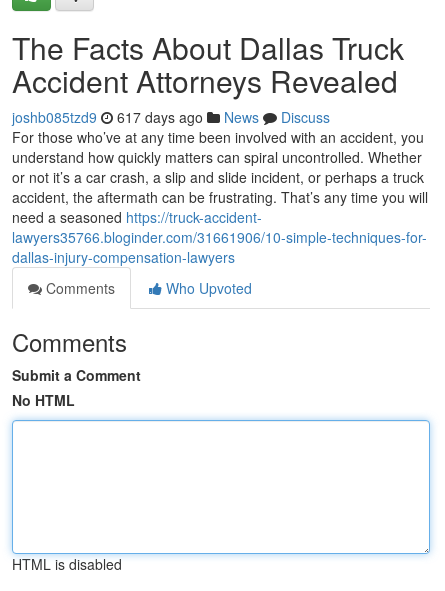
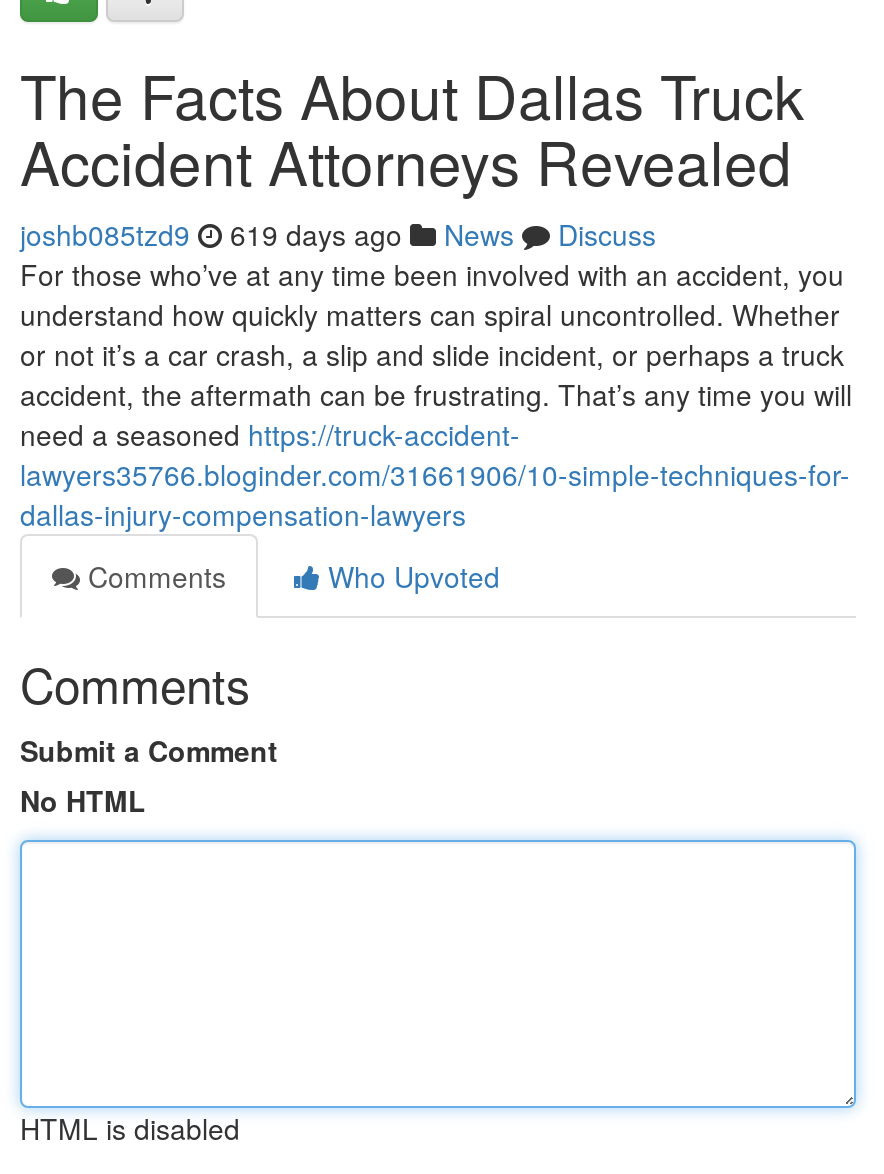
- joshb085tzd9 617 days ago News Discuss
+ joshb085tzd9 619 days ago News Discuss
